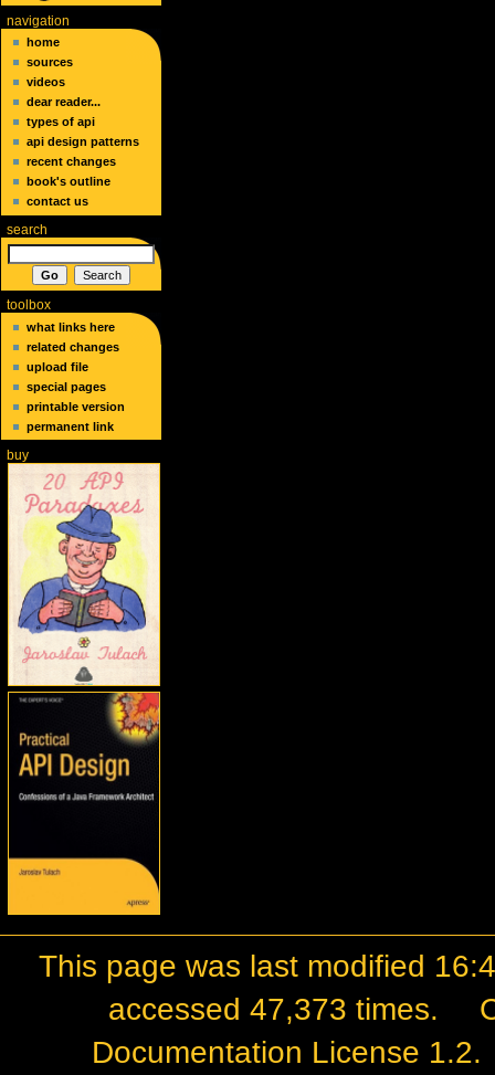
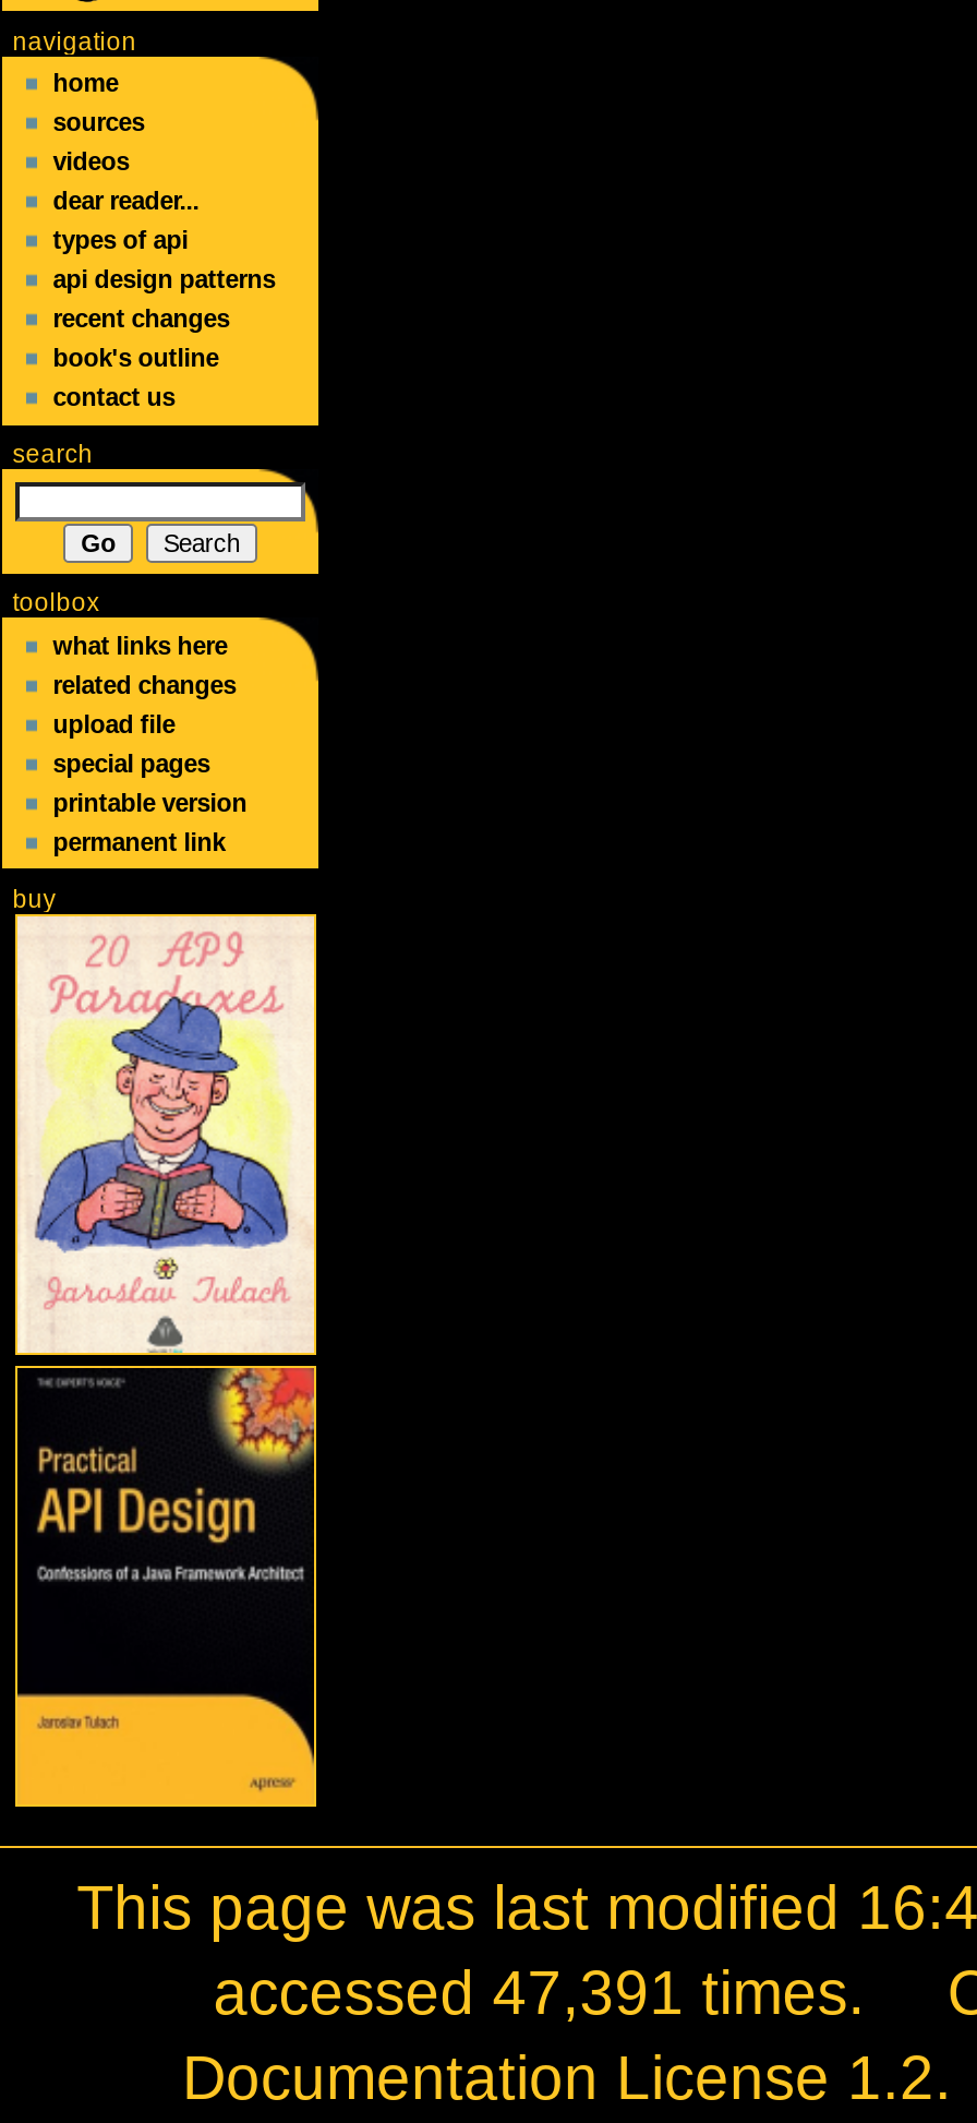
- accessed 47,373 times.
+ accessed 47,391 times.
